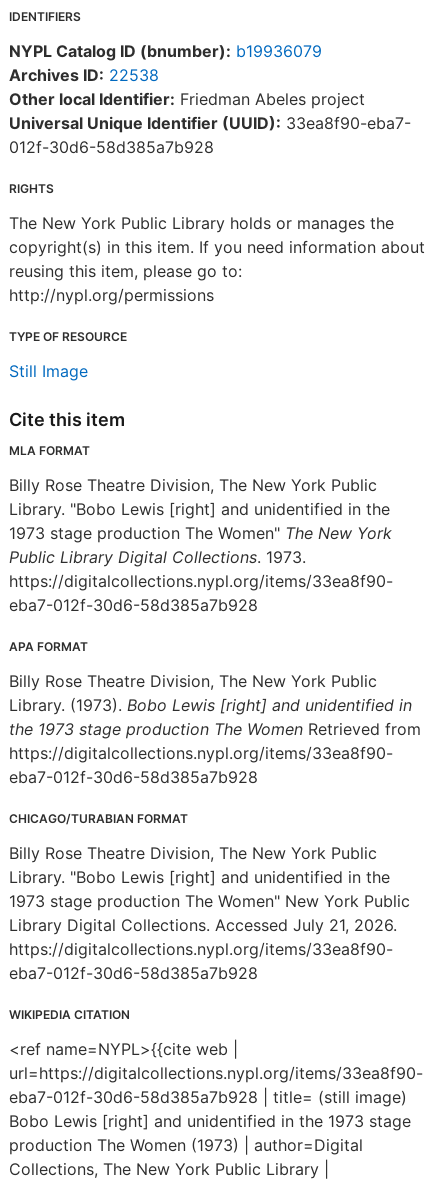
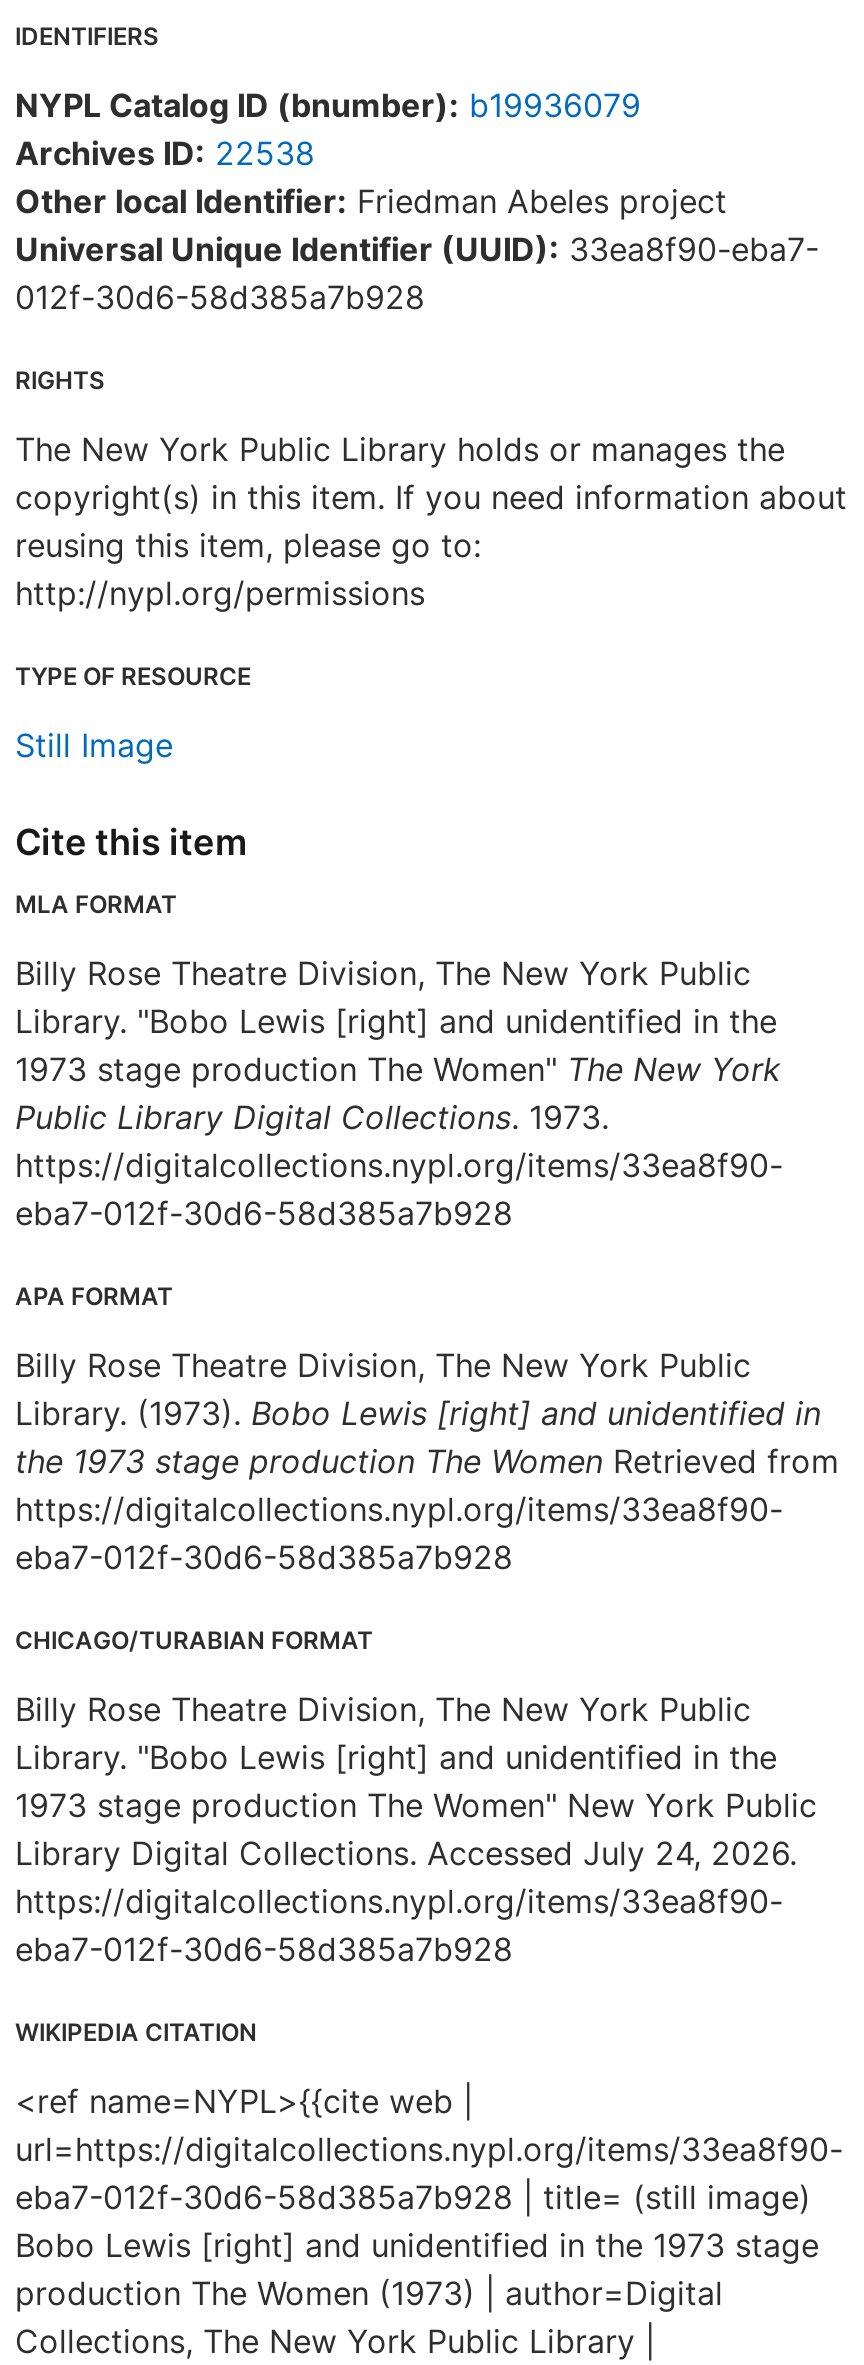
- Library Digital Collections. Accessed July 21, 2026.
+ Library Digital Collections. Accessed July 24, 2026.
